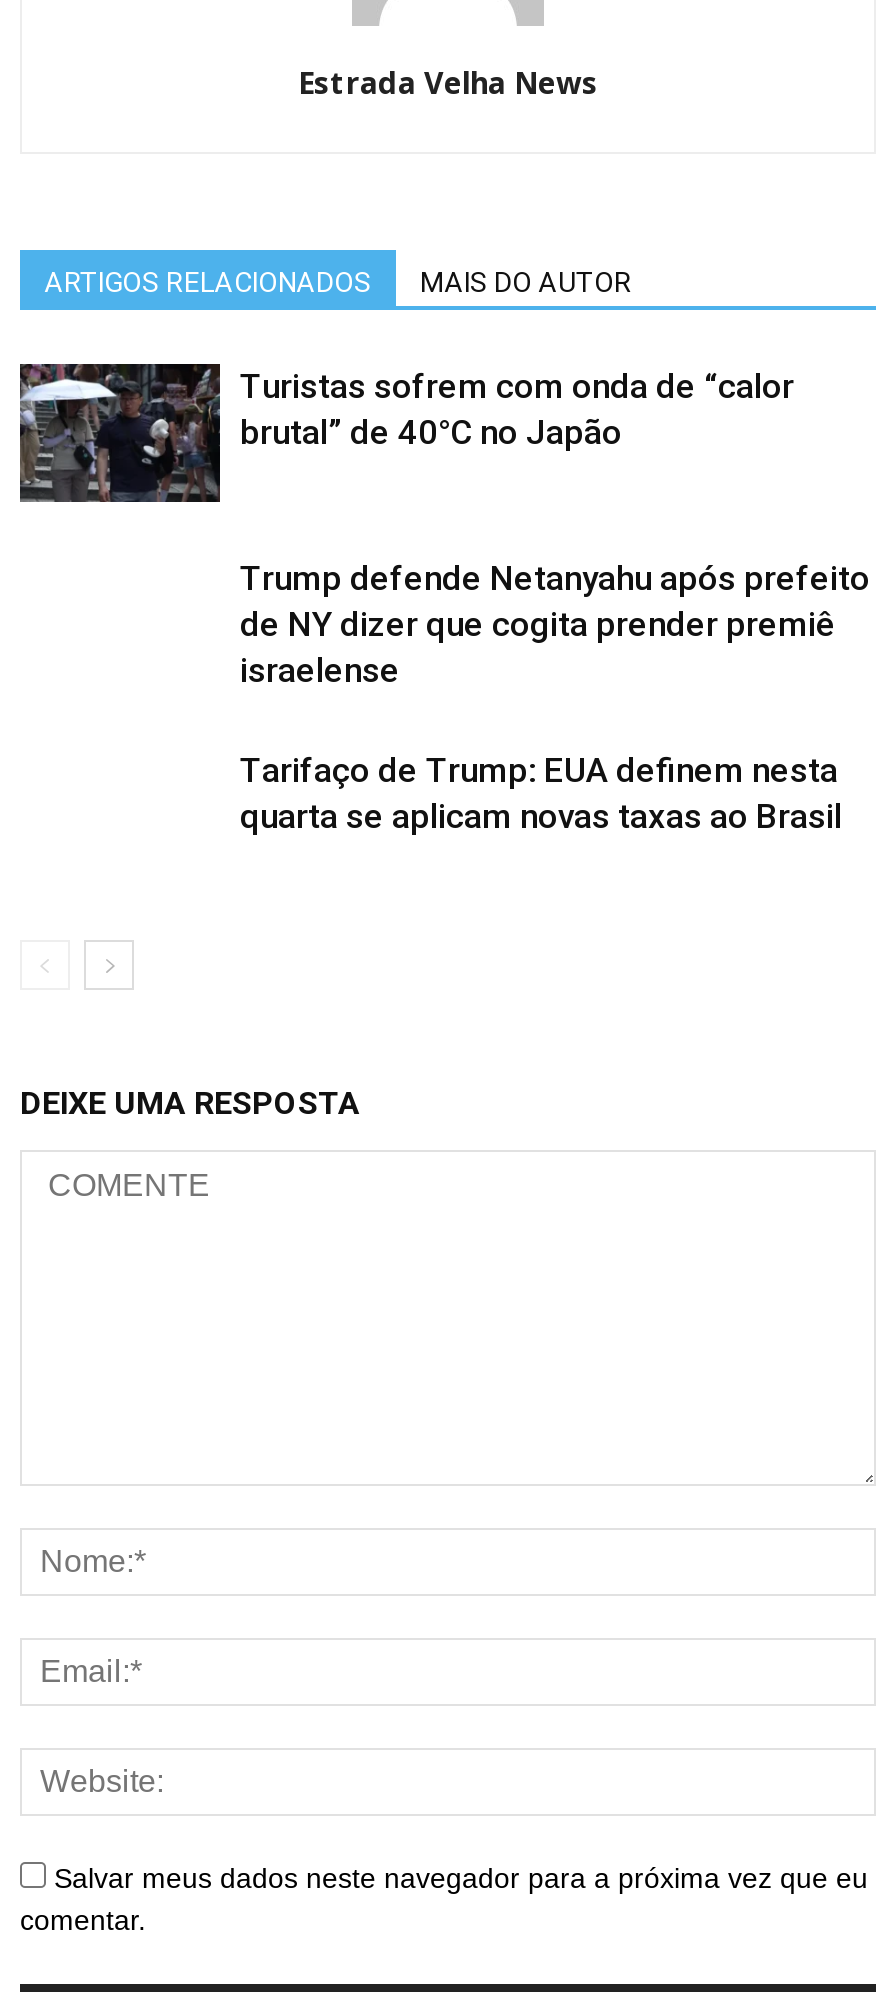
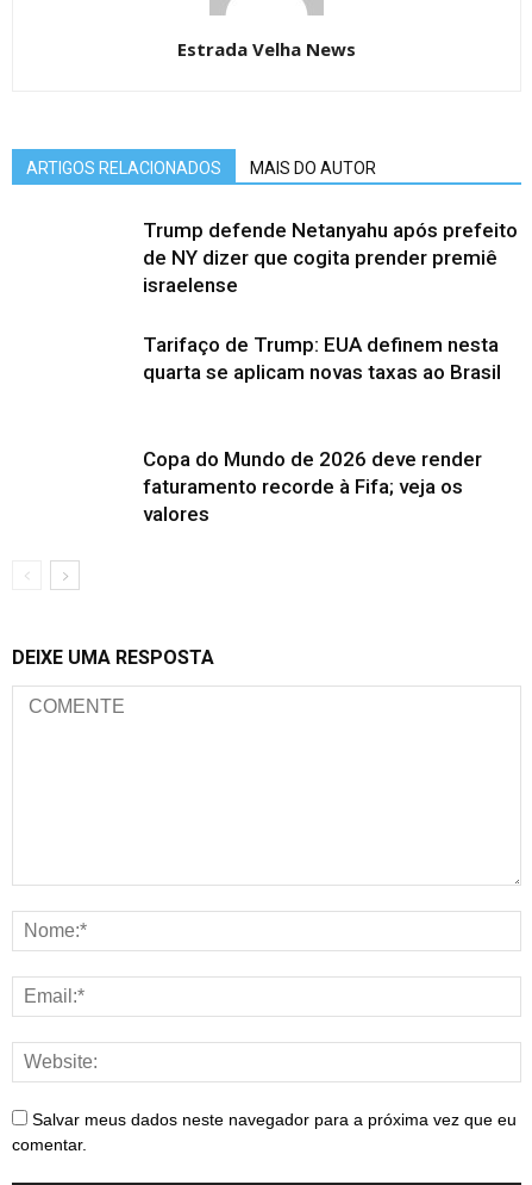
- [image]
- Turistas sofrem com onda de “calor
- brutal” de 40°C no Japão

moved up: Trump defende Netanyahu após prefeito | de NY dizer que cogita prender premiê | israelense | Tarifaço de Trump: EUA definem nesta | quarta se aplicam novas taxas ao Brasil

+ Copa do Mundo de 2026 deve render
+ faturamento recorde à Fifa; veja os
+ valores
